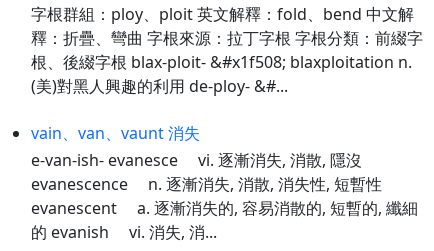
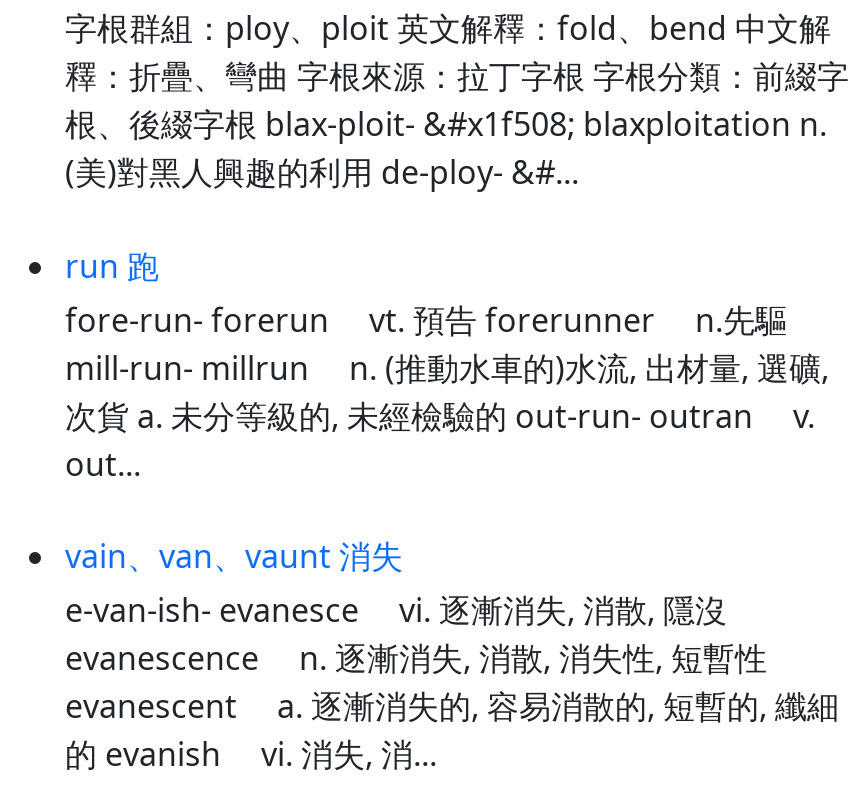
+ run 跑
+ fore-run- forerun vt. 預告 forerunner n.先驅
+ mill-run- millrun n. (推動水車的)水流, 出材量, 選礦,
+ 次貨 a. 未分等級的, 未經檢驗的 out-run- outran v.
+ out...
